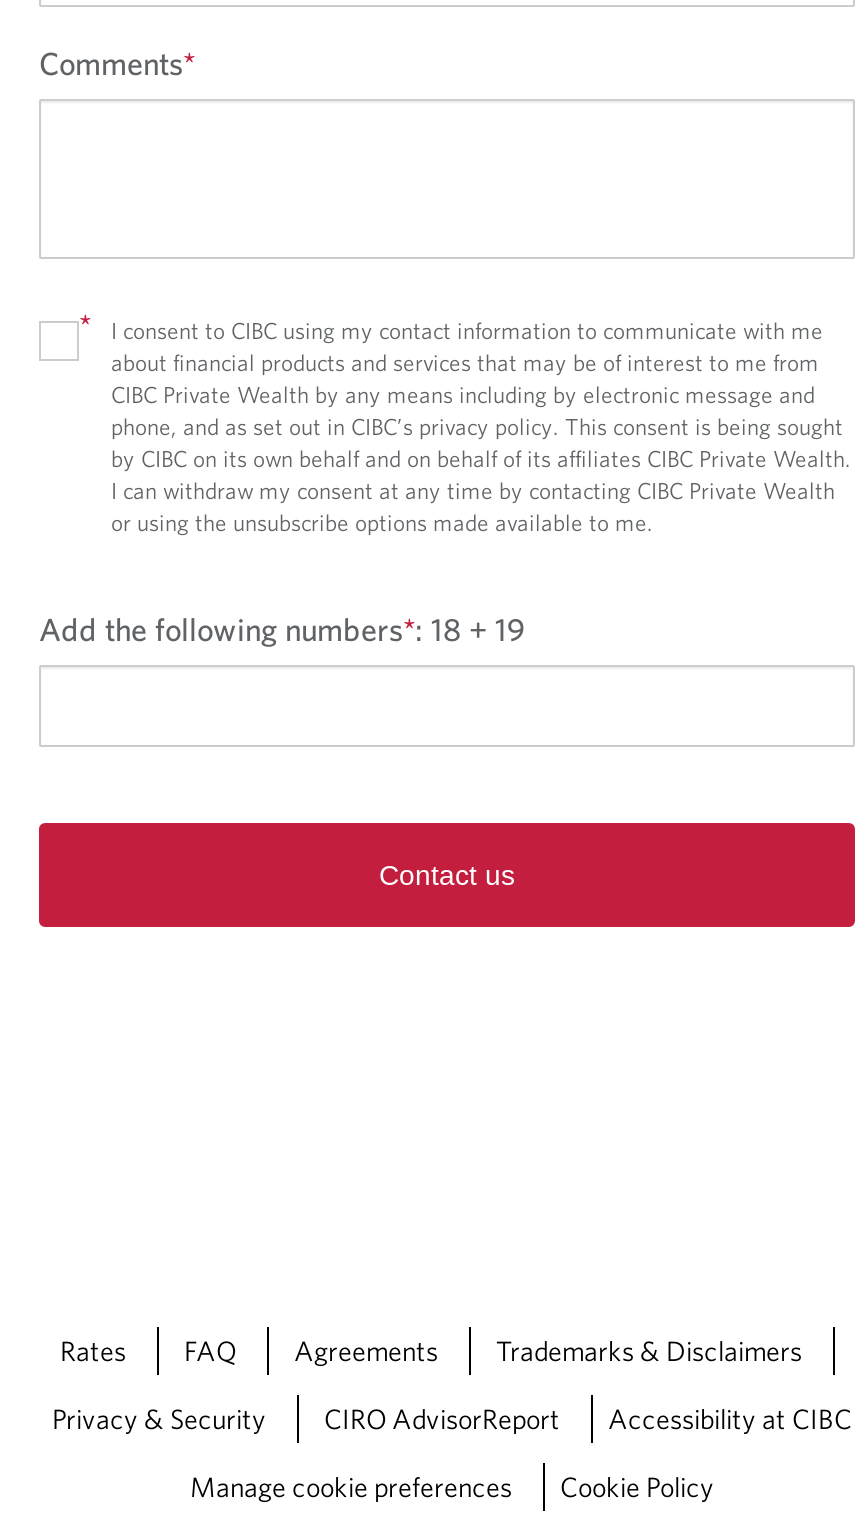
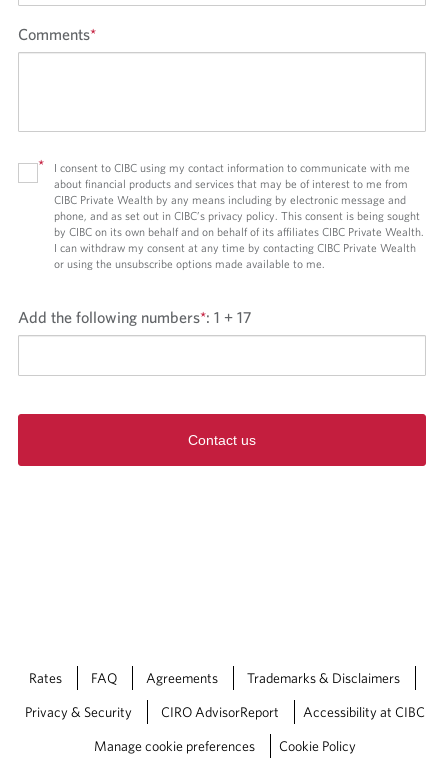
- Add the following numbers*: 18 + 19
+ Add the following numbers*: 1 + 17
